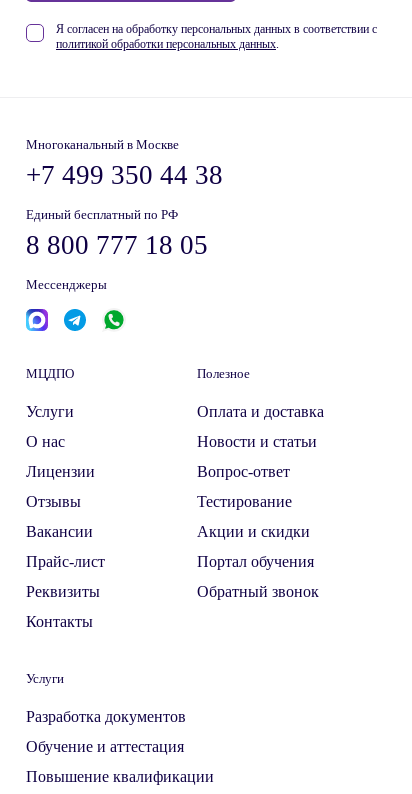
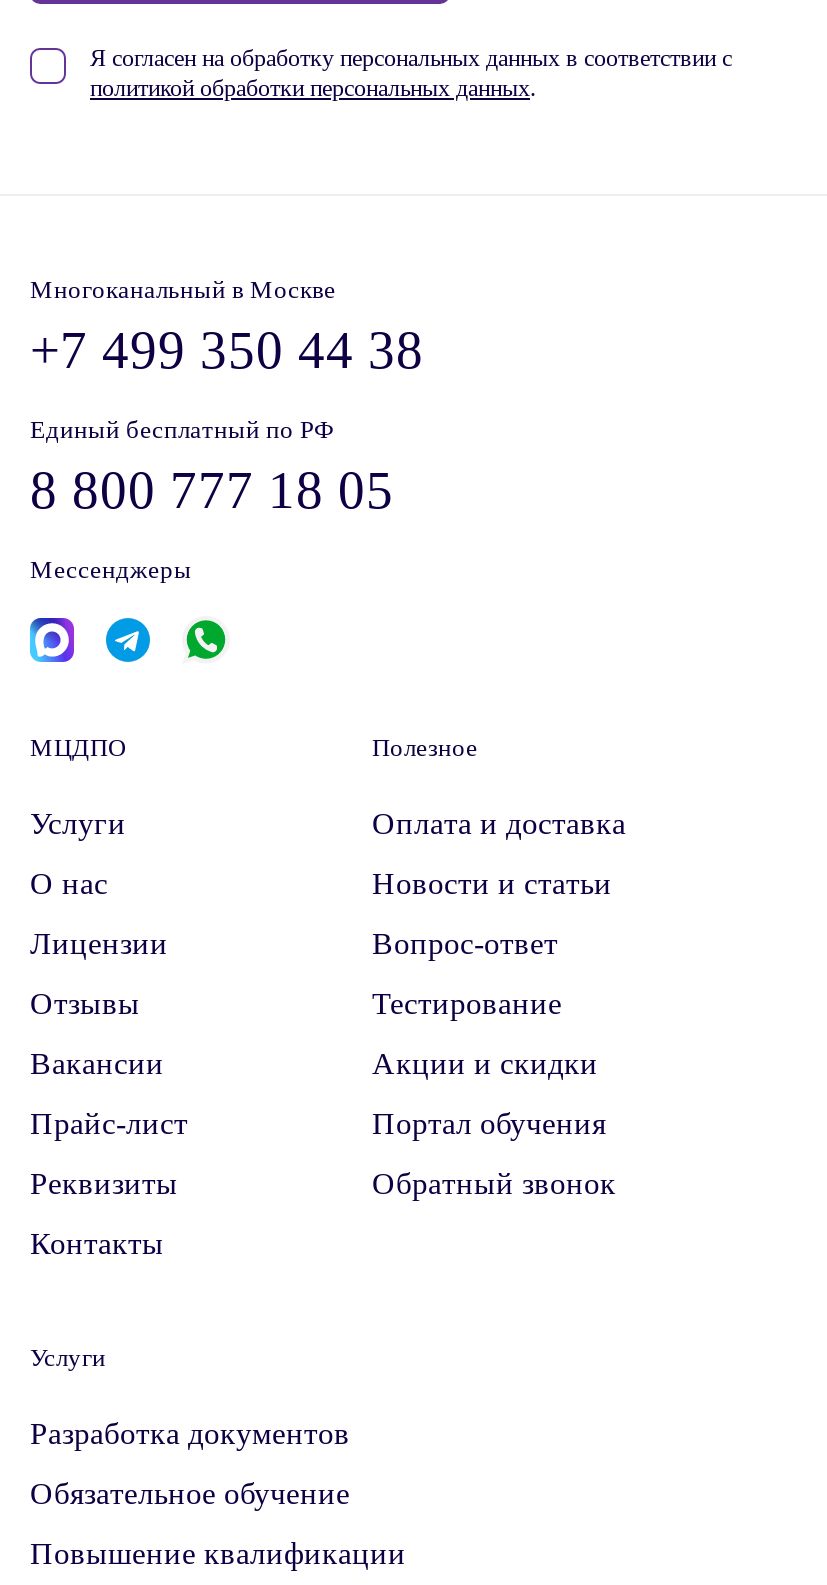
- Обучение и аттестация
+ Обязательное обучение
